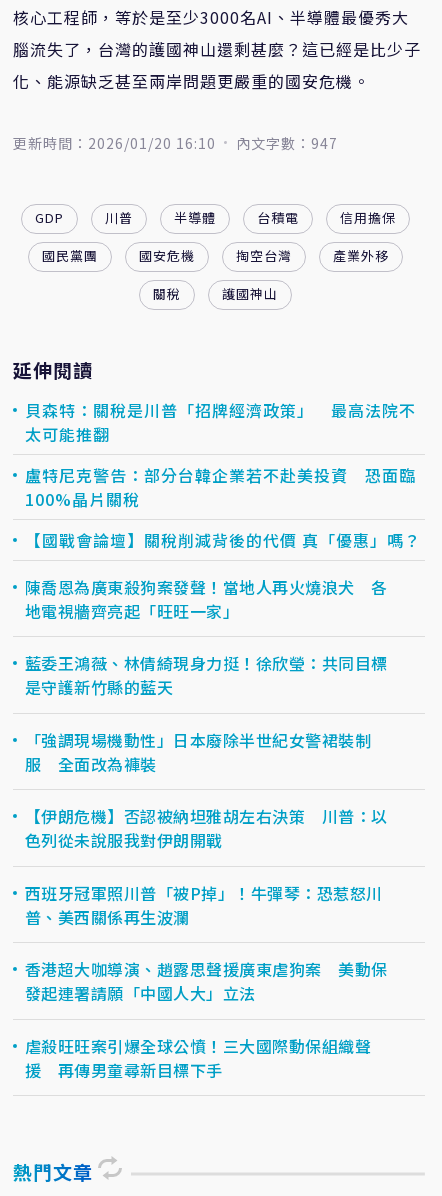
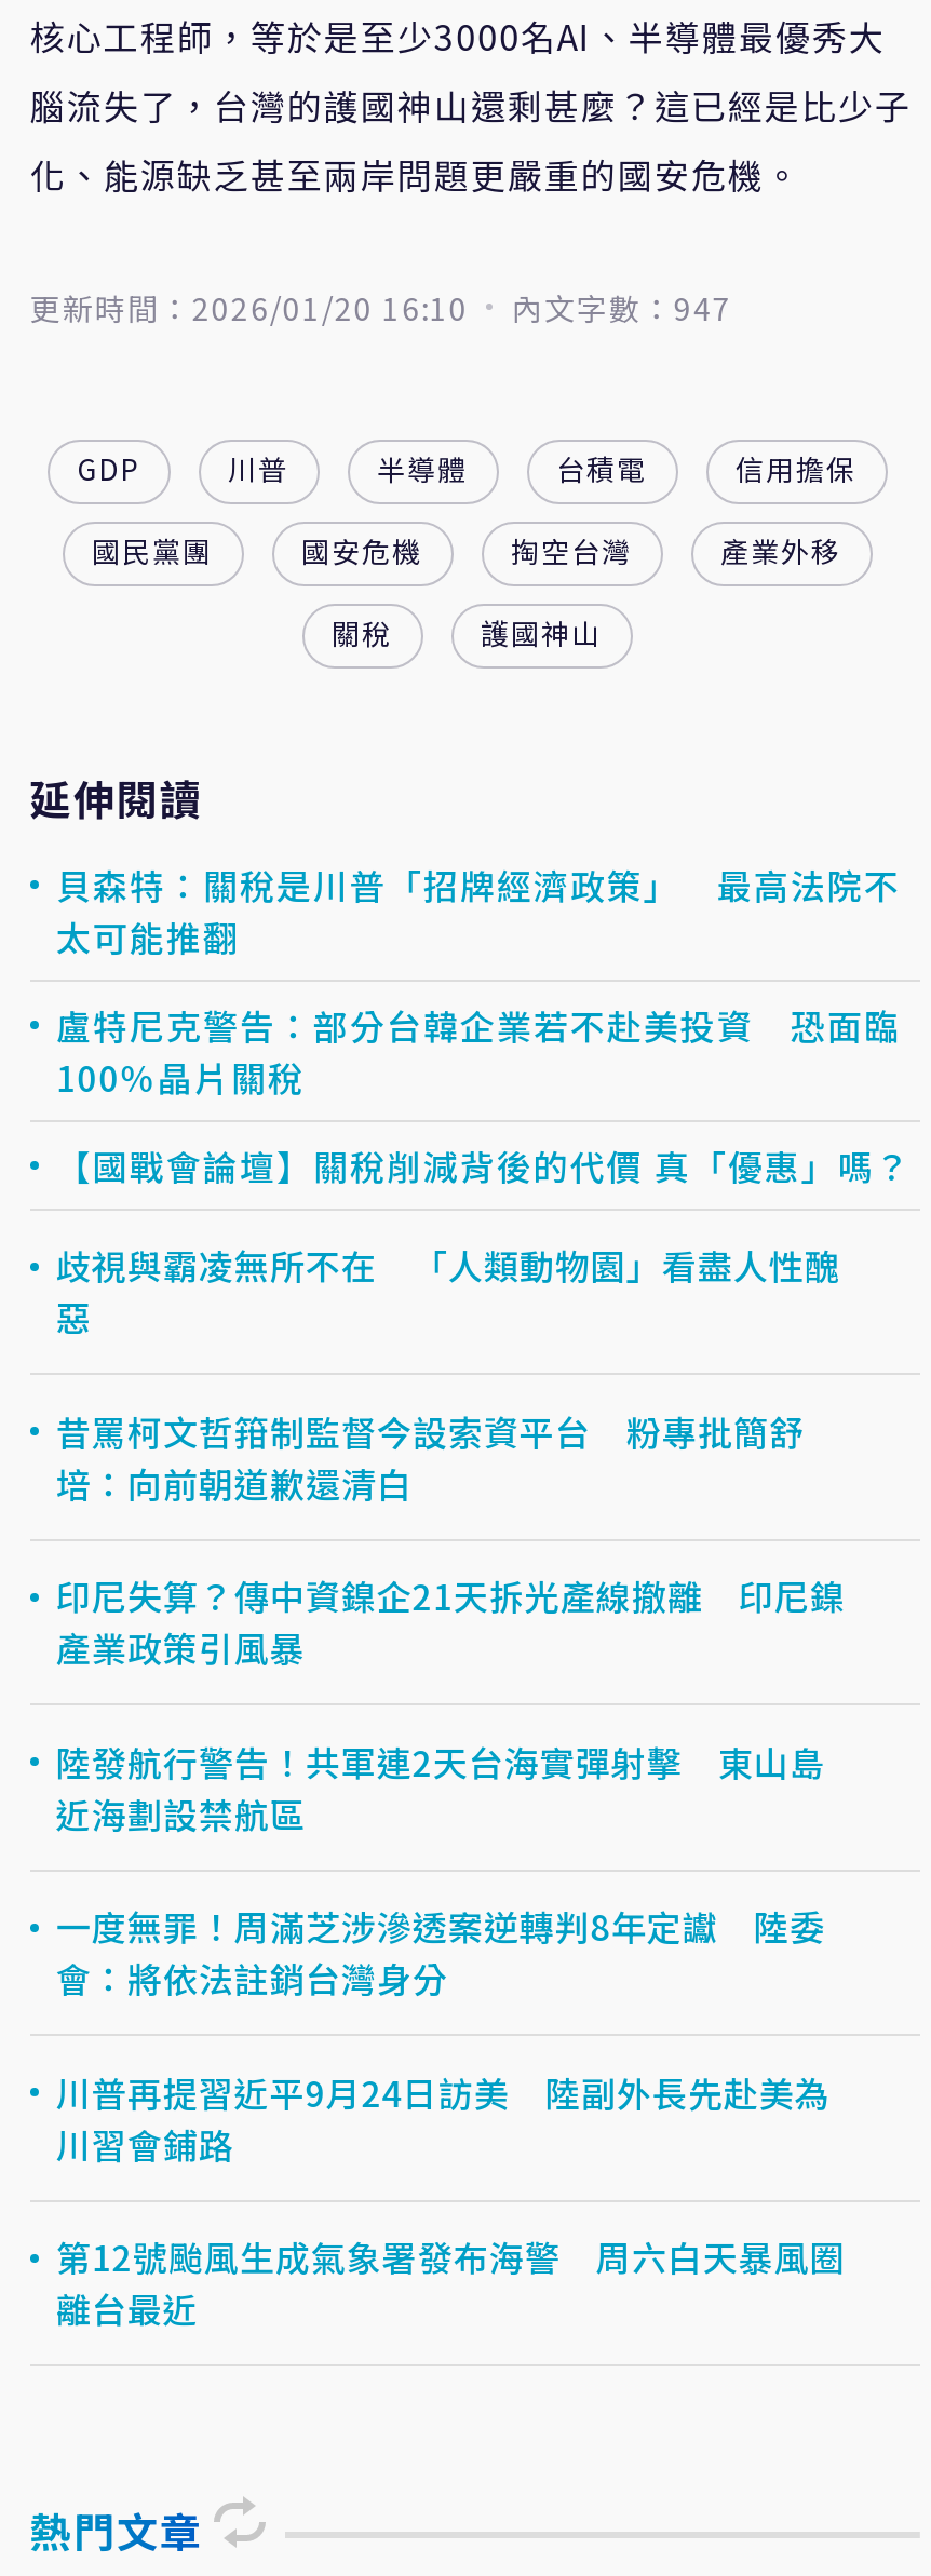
- 陳喬恩為廣東殺狗案發聲！當地人再火燒浪犬 各
- 地電視牆齊亮起「旺旺一家」
+ 歧視與霸凌無所不在 「人類動物園」看盡人性醜
+ 惡

- 藍委王鴻薇、林倩綺現身力挺！徐欣瑩：共同目標
- 是守護新竹縣的藍天
+ 昔罵柯文哲箝制監督今設索資平台 粉專批簡舒
+ 培：向前朝道歉還清白

- 「強調現場機動性」日本廢除半世紀女警裙裝制
- 服 全面改為褲裝
+ 印尼失算？傳中資鎳企21天拆光產線撤離 印尼鎳
+ 產業政策引風暴

- 【伊朗危機】否認被納坦雅胡左右決策 川普：以
- 色列從未說服我對伊朗開戰
+ 陸發航行警告！共軍連2天台海實彈射擊 東山島
+ 近海劃設禁航區

- 西班牙冠軍照川普「被P掉」！牛彈琴：恐惹怒川
- 普、美西關係再生波瀾
+ 一度無罪！周滿芝涉滲透案逆轉判8年定讞 陸委
+ 會：將依法註銷台灣身分

- 香港超大咖導演、趙露思聲援廣東虐狗案 美動保
- 發起連署請願「中國人大」立法
+ 川普再提習近平9月24日訪美 陸副外長先赴美為
+ 川習會鋪路

- 虐殺旺旺案引爆全球公憤！三大國際動保組織聲
- 援 再傳男童尋新目標下手
+ 第12號颱風生成氣象署發布海警 周六白天暴風圈
+ 離台最近
